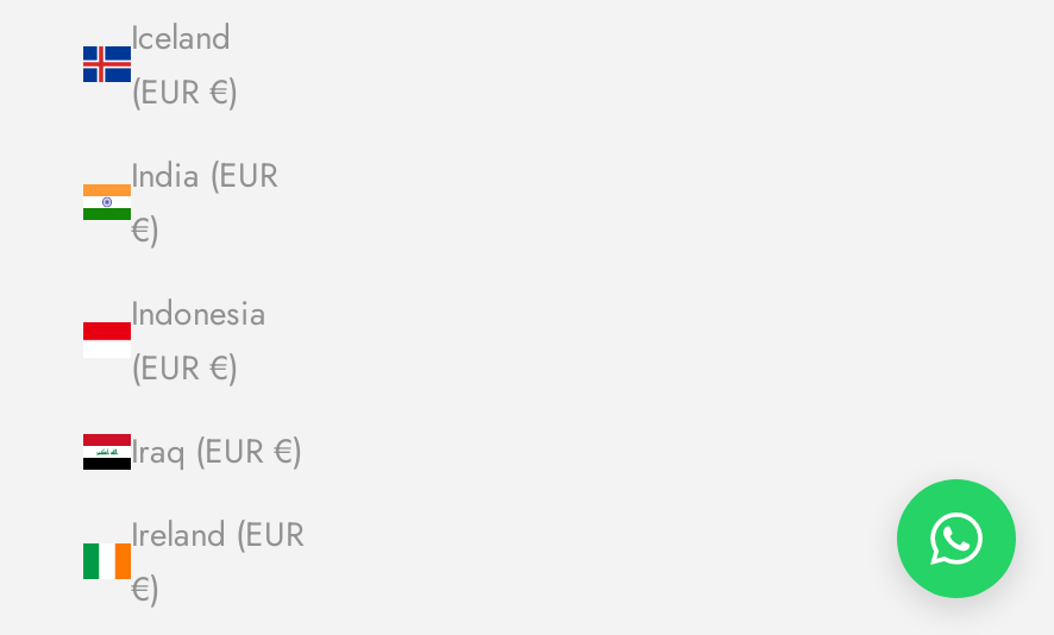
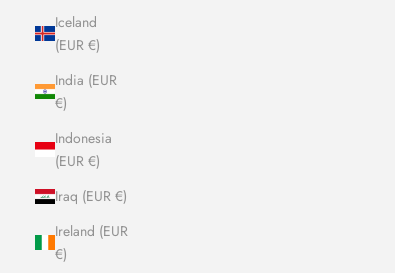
- [image]
